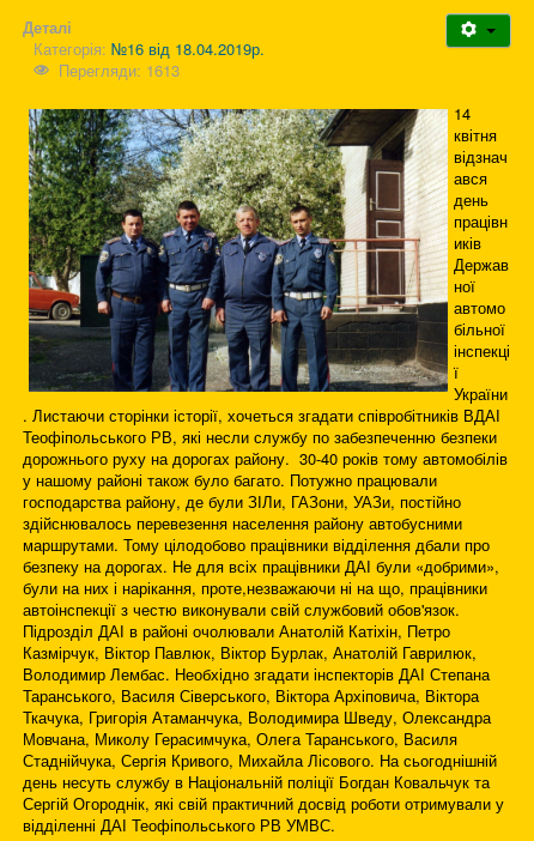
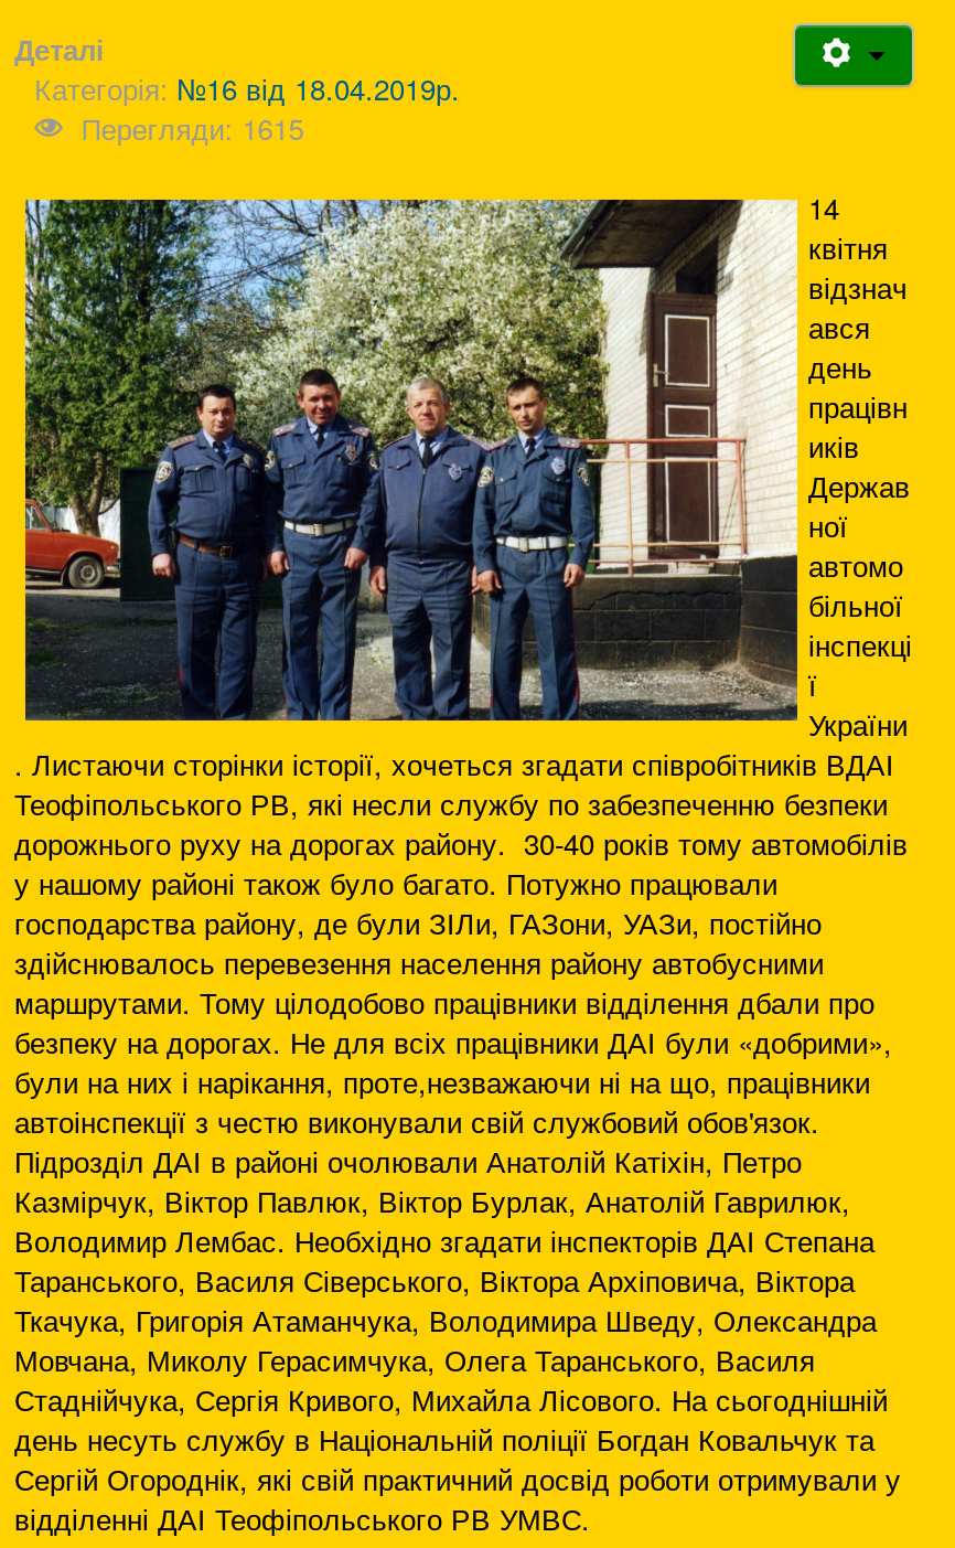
- Перегляди: 1613
+ Перегляди: 1615
